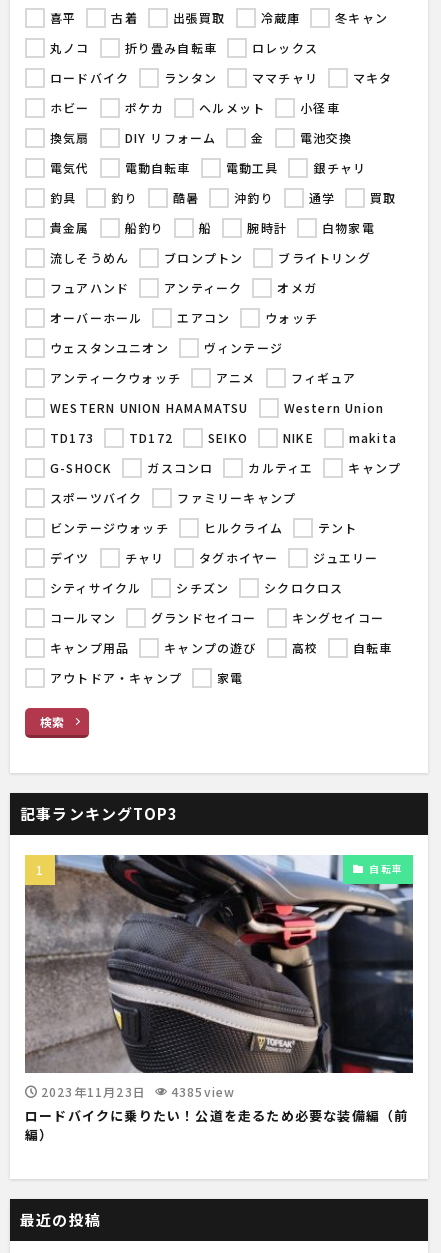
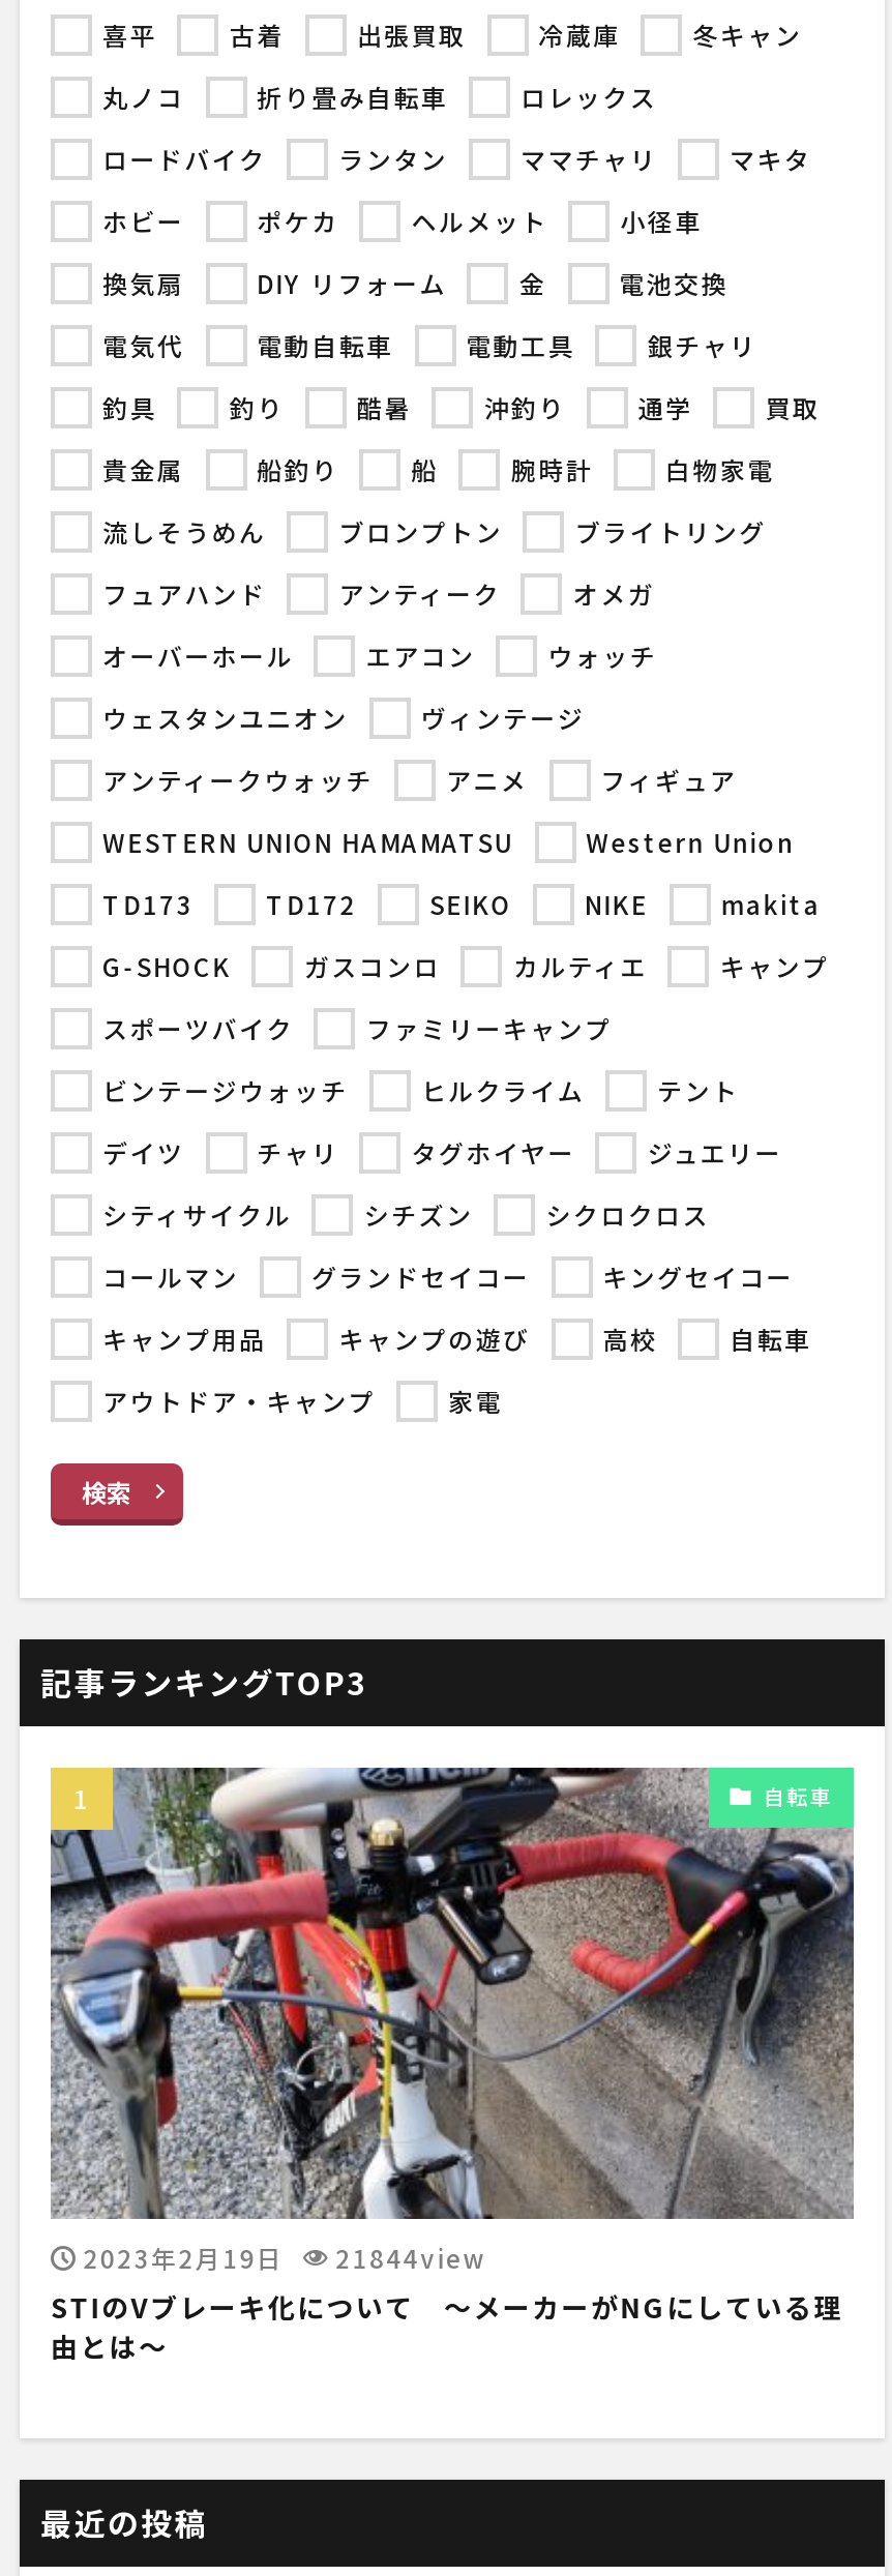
- [image]
- 2023年11月23日
- 4385view
- ロードバイクに乗りたい！公道を走るため必要な装備編（前
- 編）
+ [image]
+ 2023年2月19日
+ 21844view
+ STIのVブレーキ化について ～メーカーがNGにしている理
+ 由とは～
